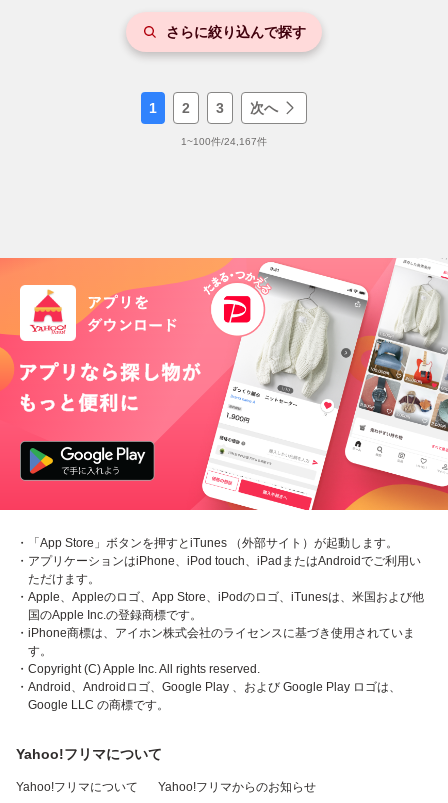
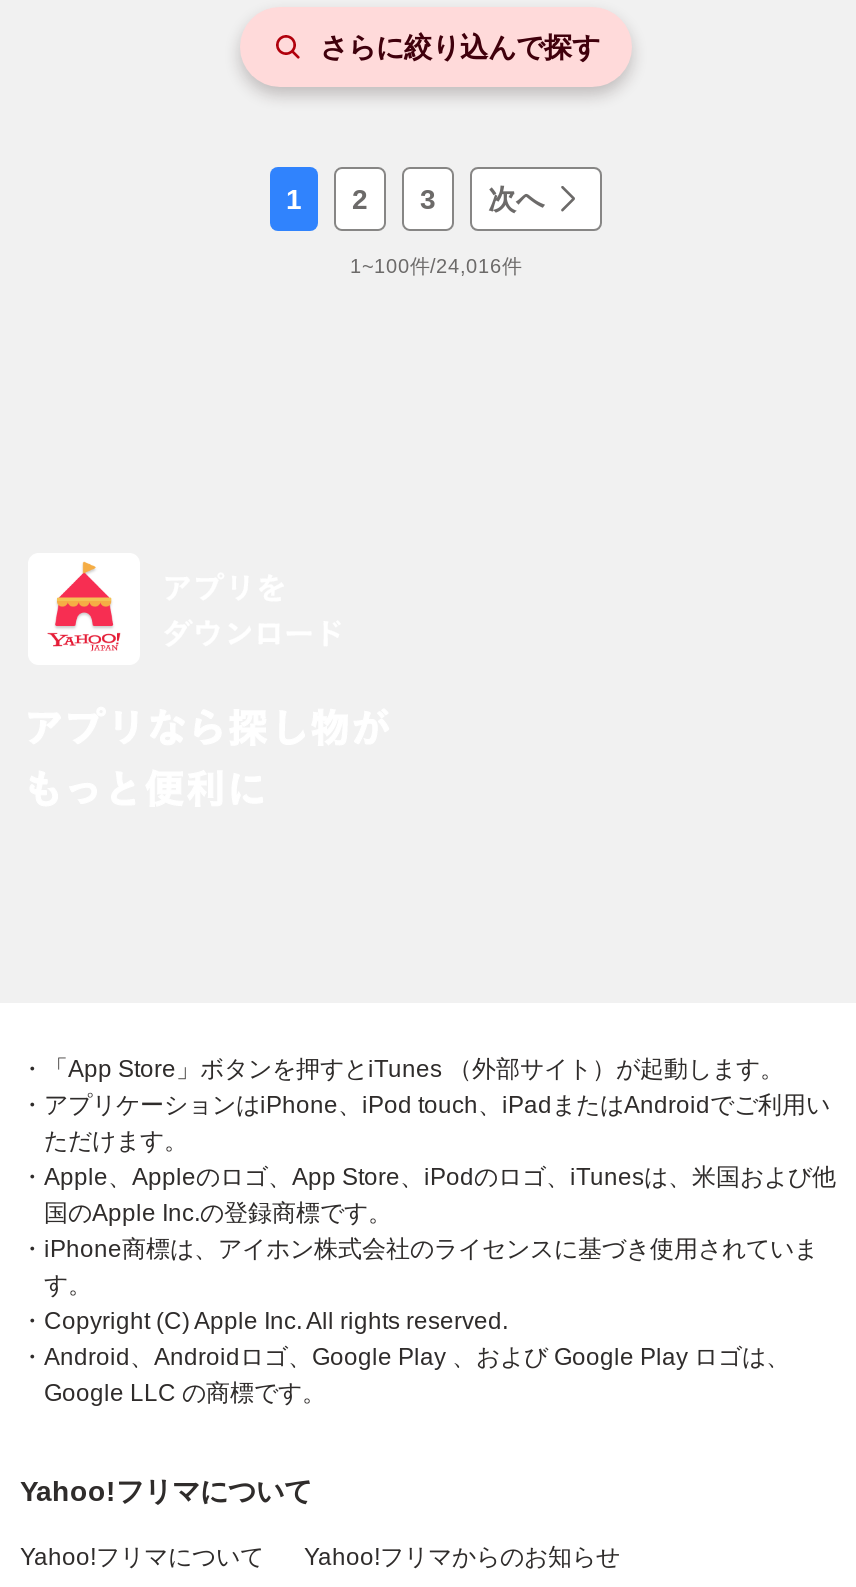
- 1~100件/24,167件
+ 1~100件/24,016件

- [image]
